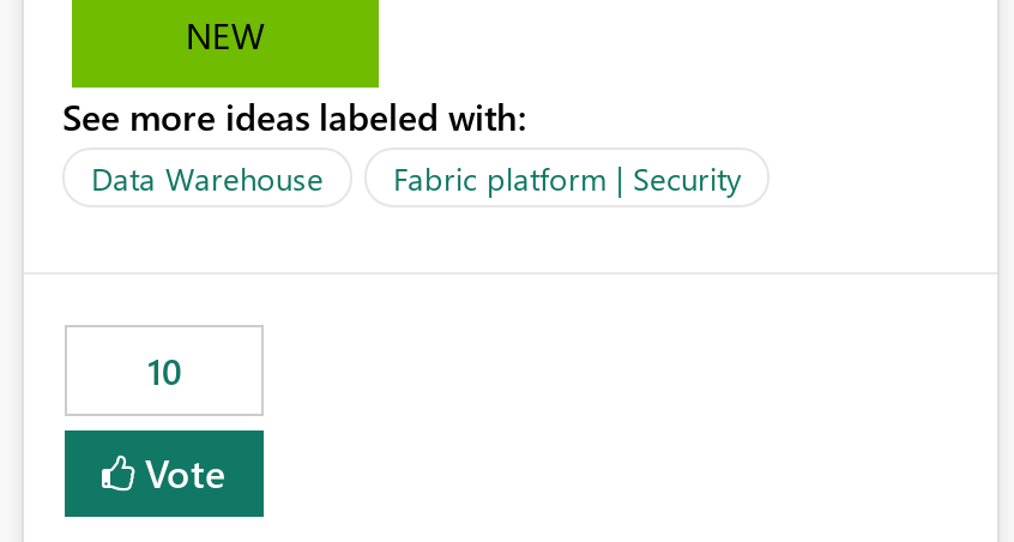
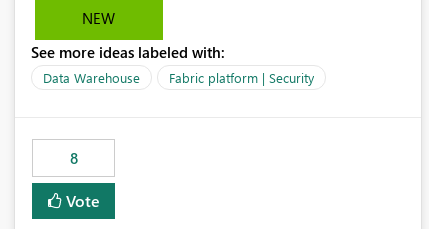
- 10
+ 8
